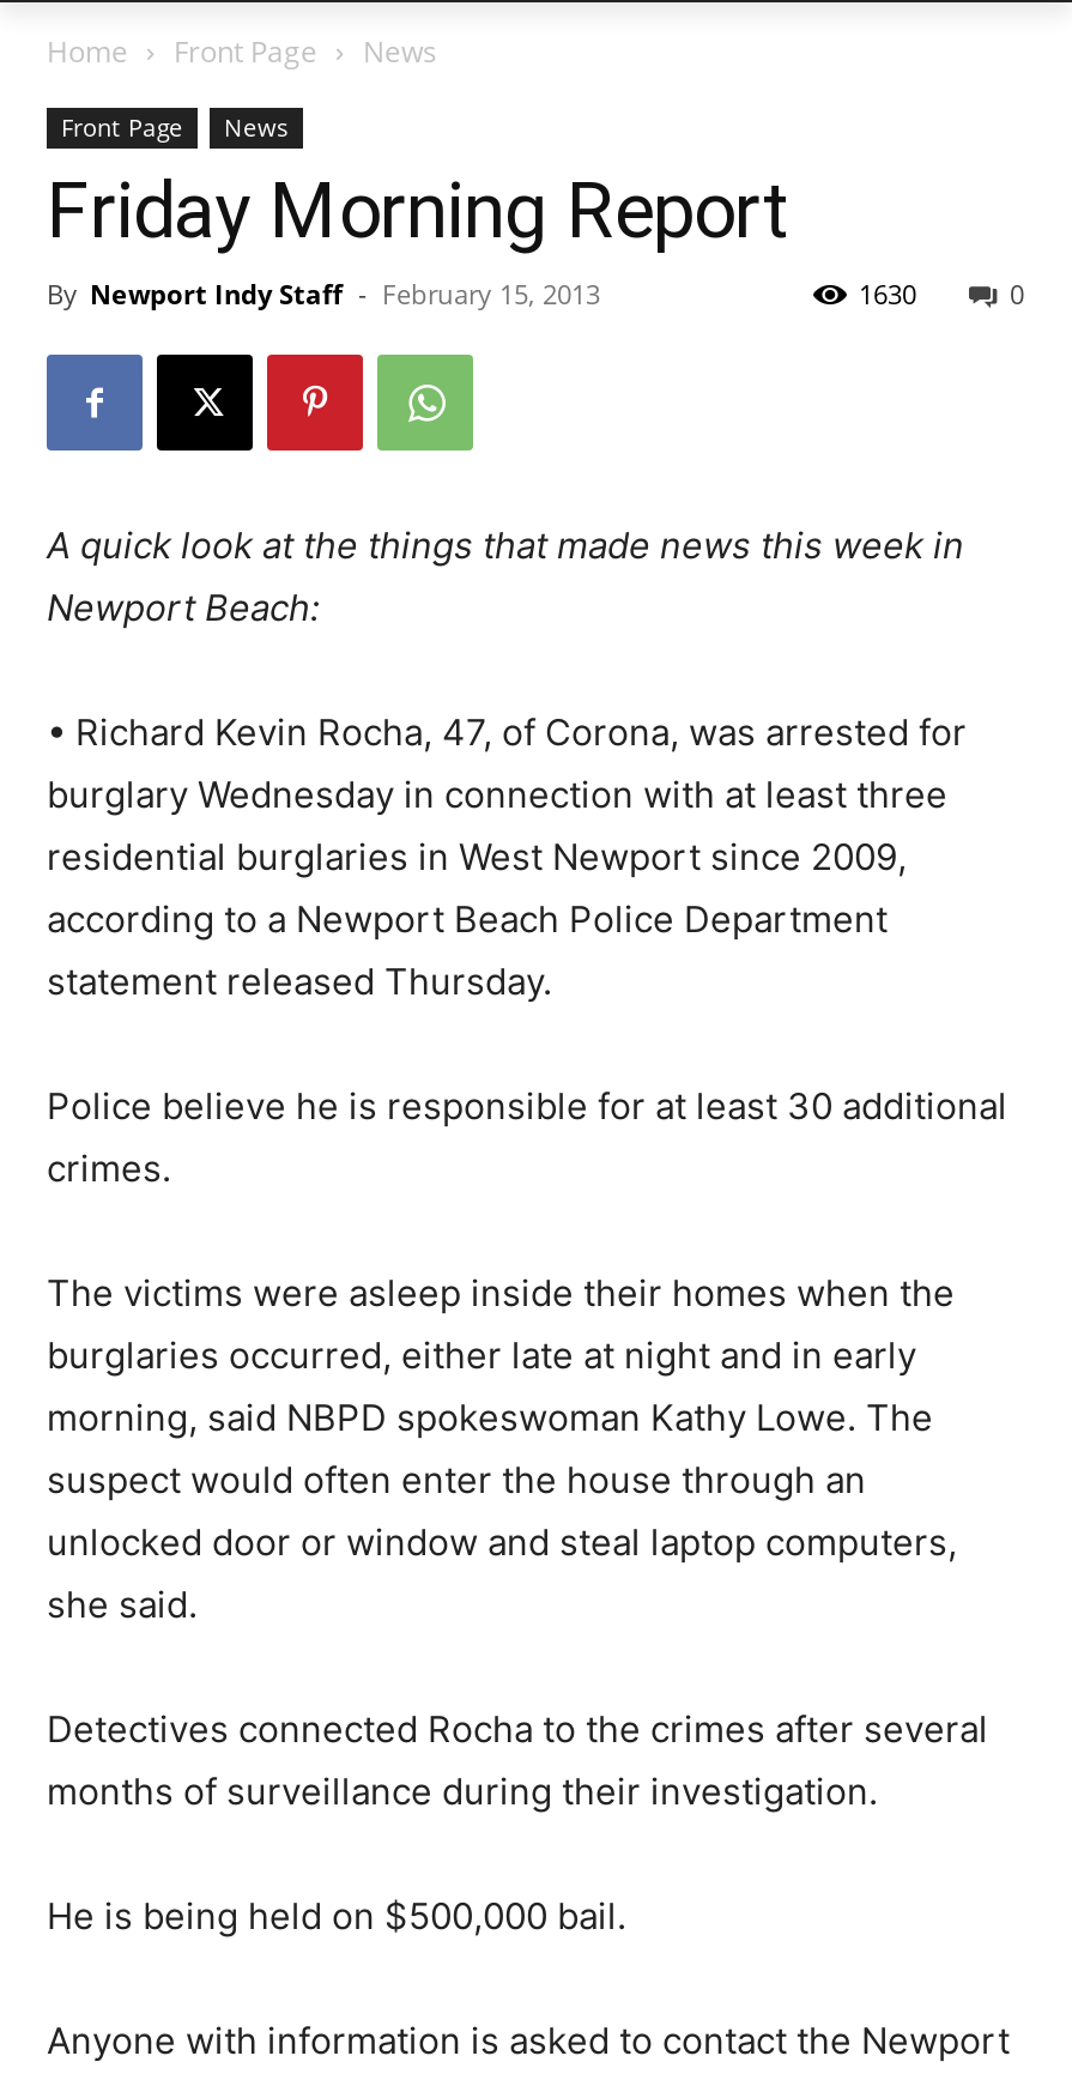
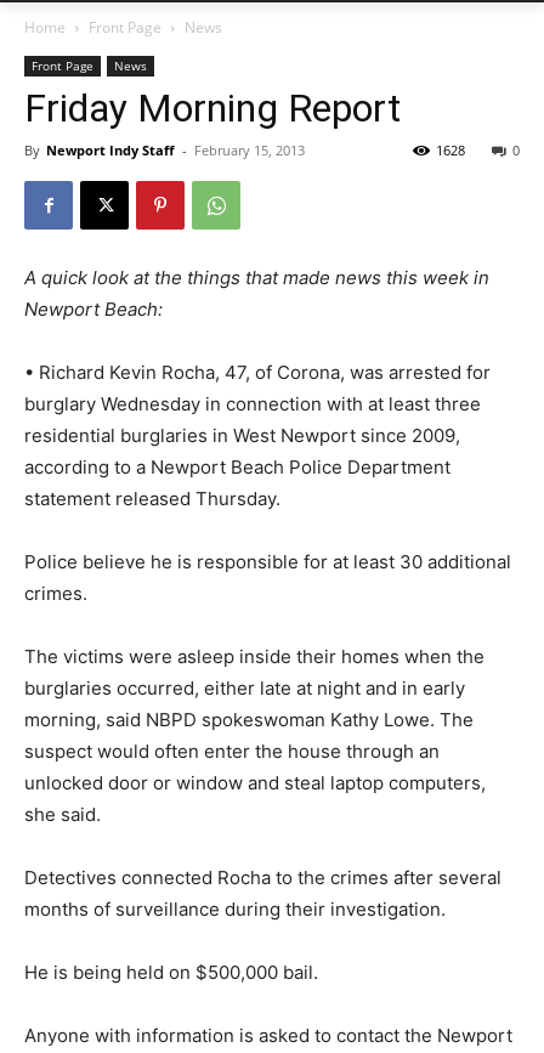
- 1630
+ 1628
